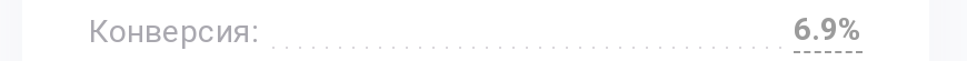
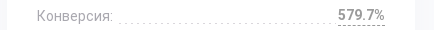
- 6.9%
+ 579.7%
